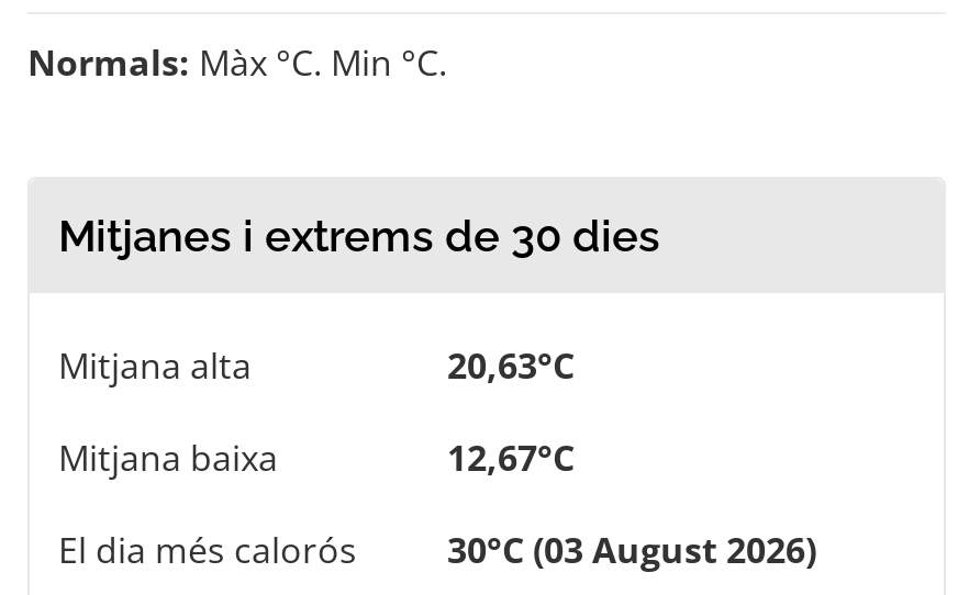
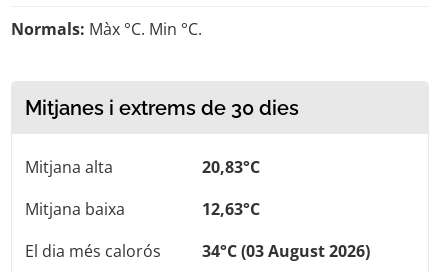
- 20,63°C
+ 20,83°C

- 12,67°C
+ 12,63°C

- El dia més calorós 30°C (03 August 2026)
+ El dia més calorós 34°C (03 August 2026)
